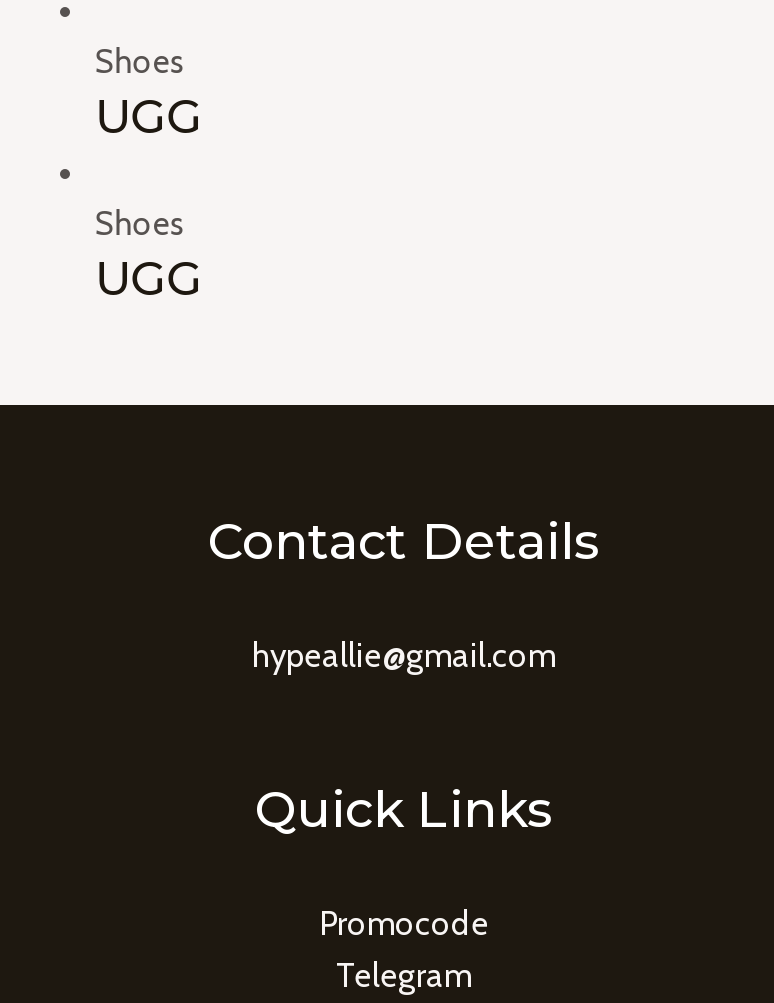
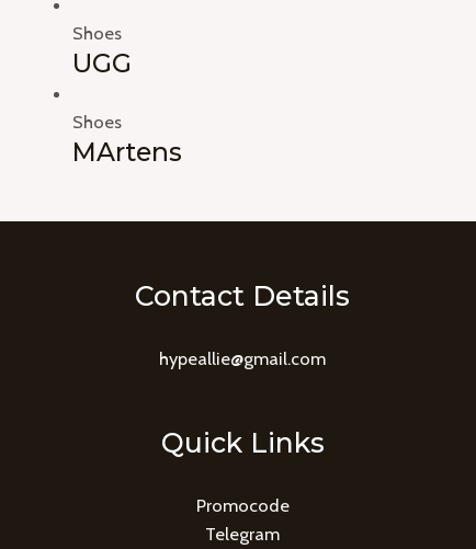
- UGG
+ MArtens
